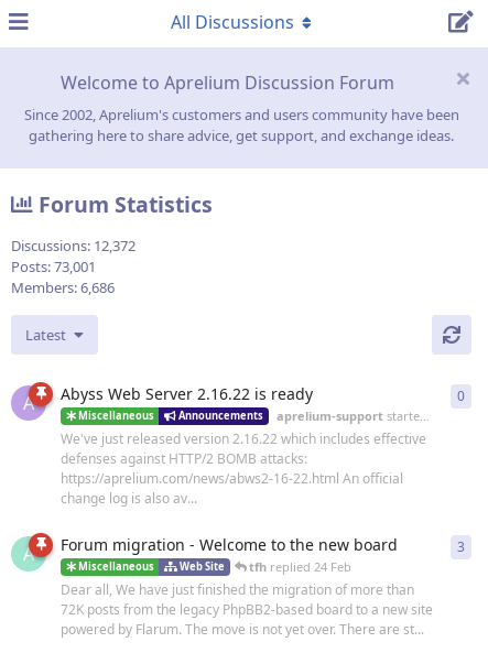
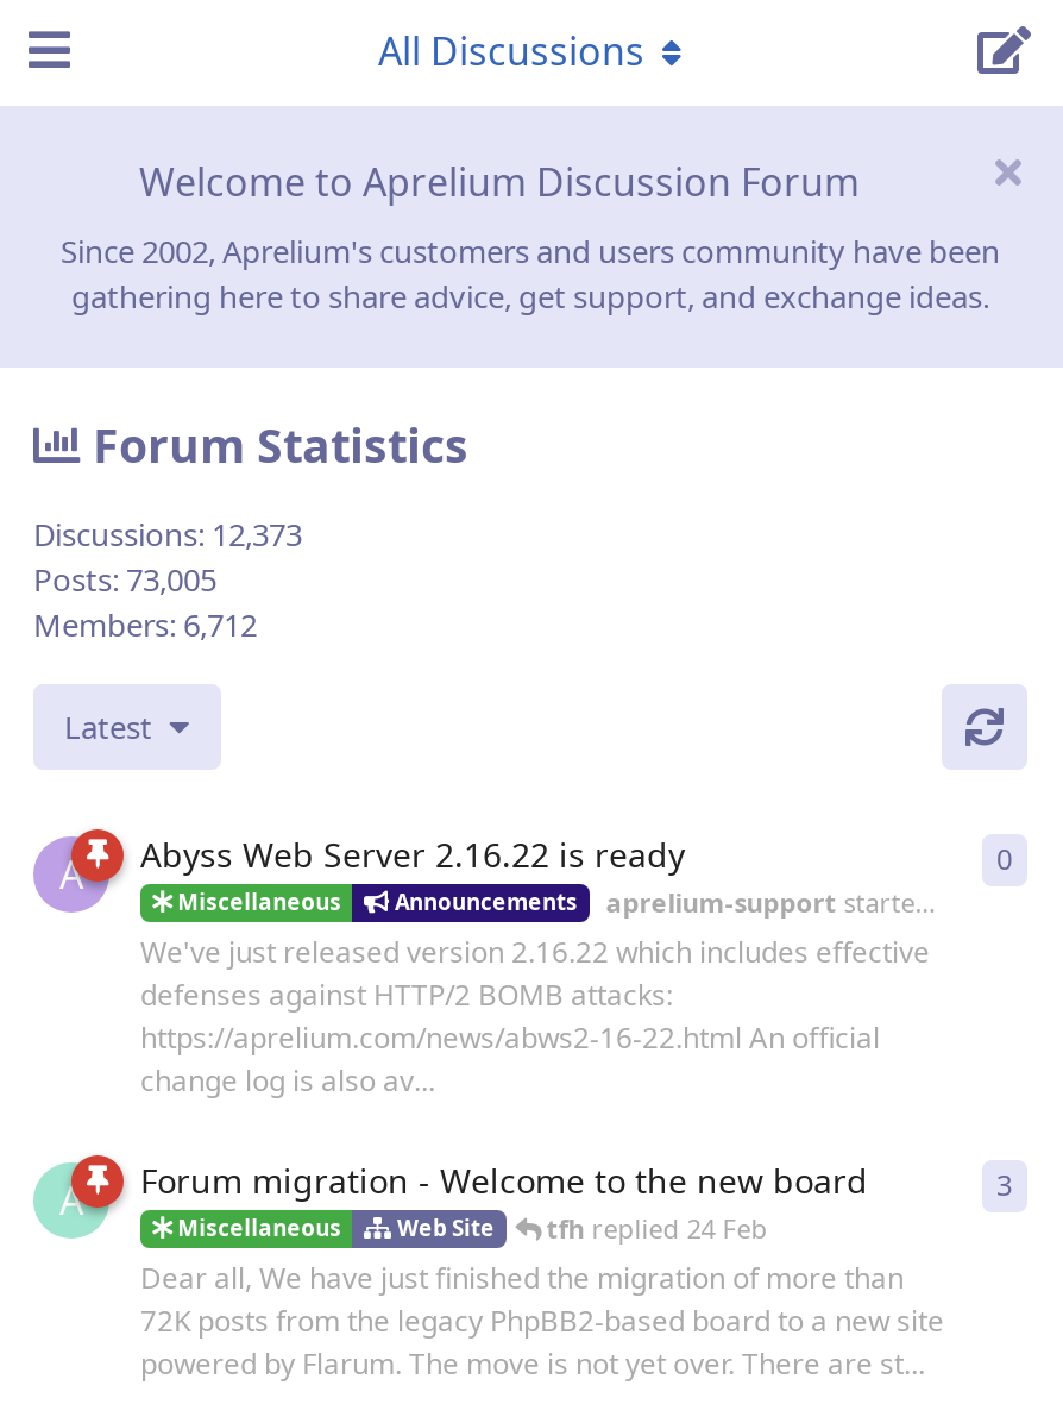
- Discussions: 12,372
+ Discussions: 12,373

- Posts: 73,001
+ Posts: 73,005

- Members: 6,686
+ Members: 6,712
